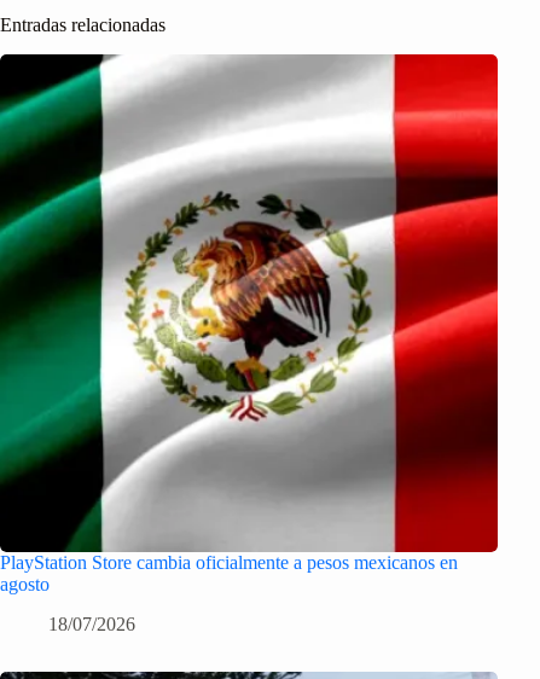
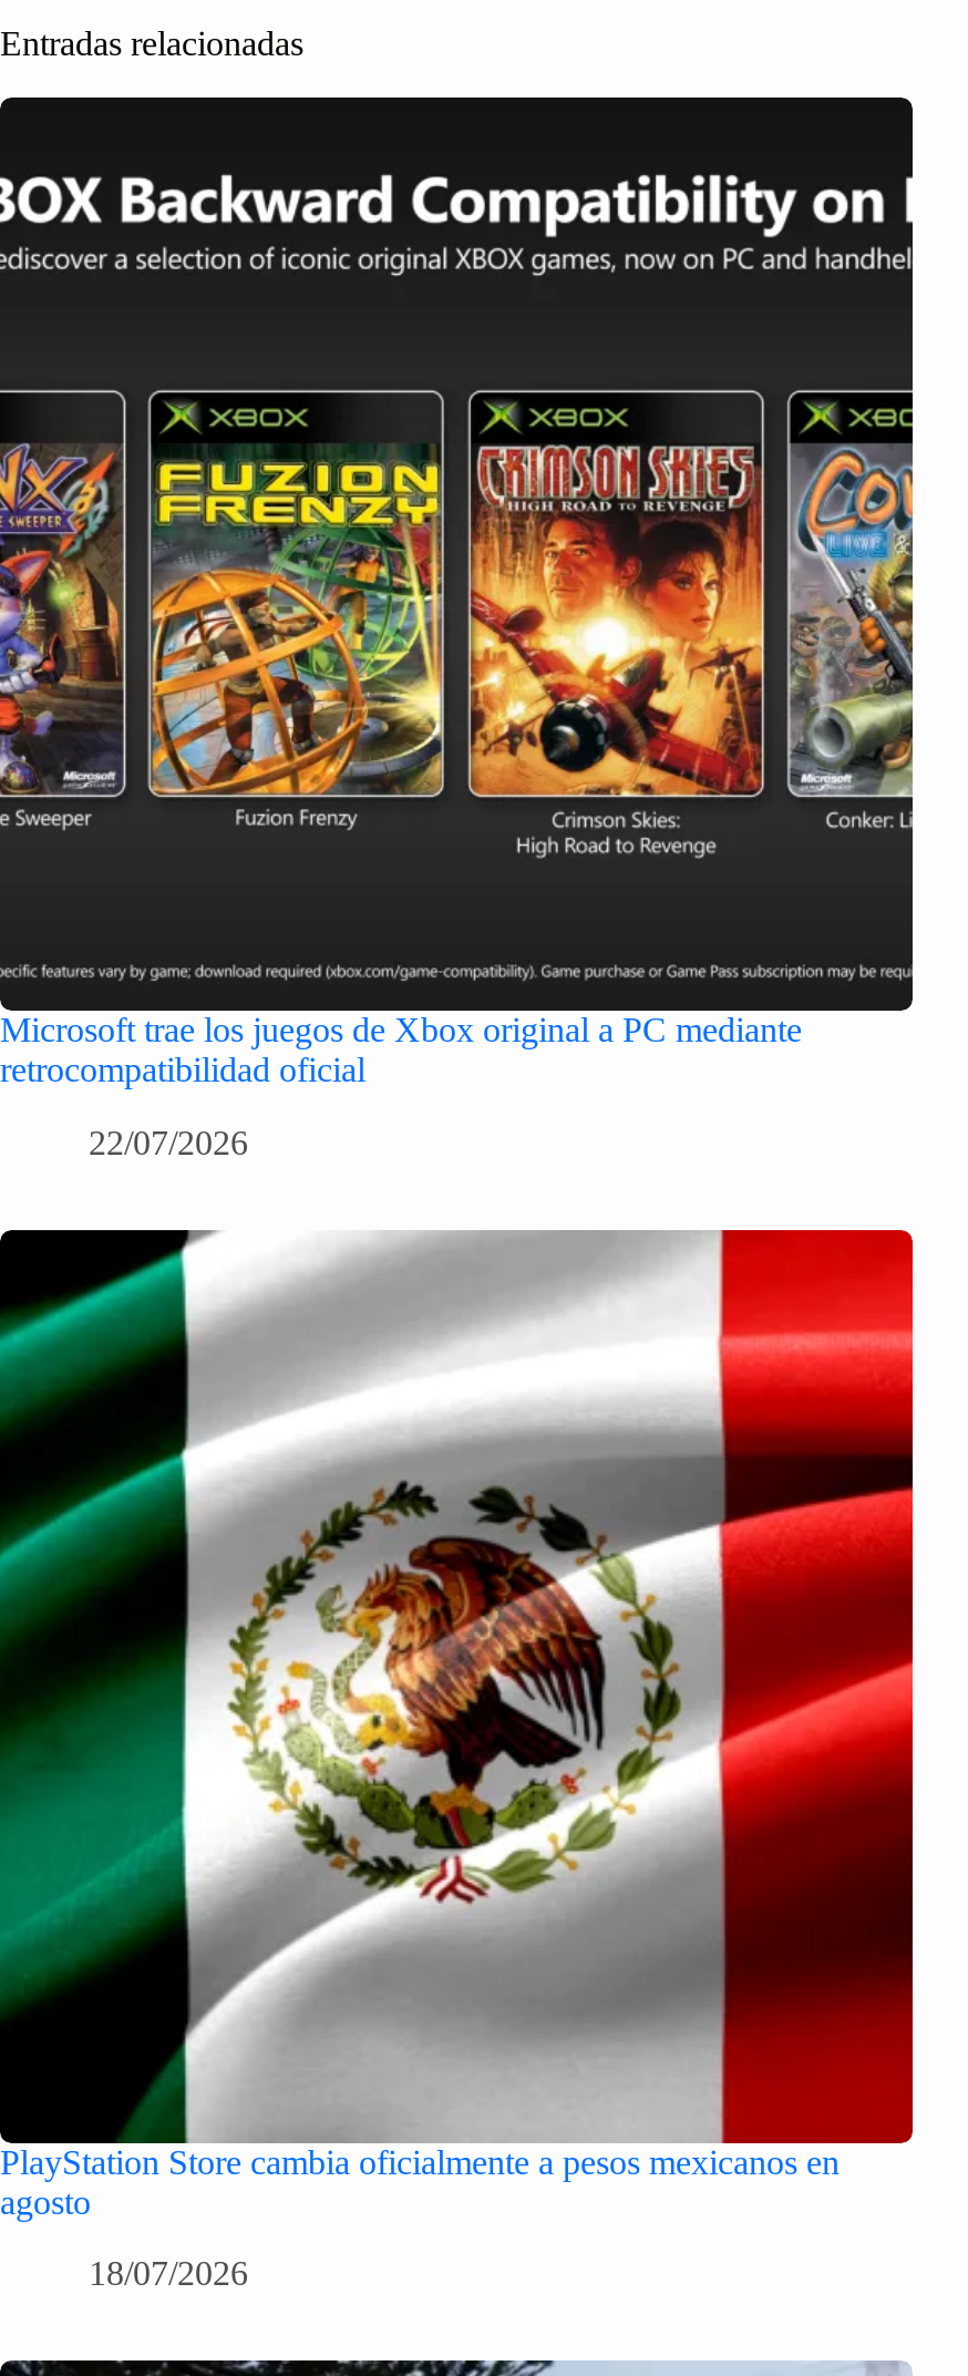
+ [image]
+ Microsoft trae los juegos de Xbox original a PC mediante
+ retrocompatibilidad oficial
+ 22/07/2026
